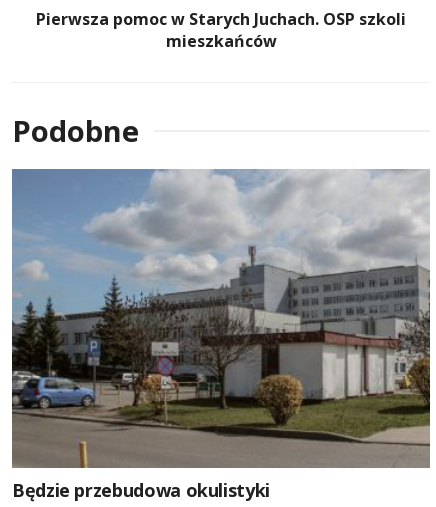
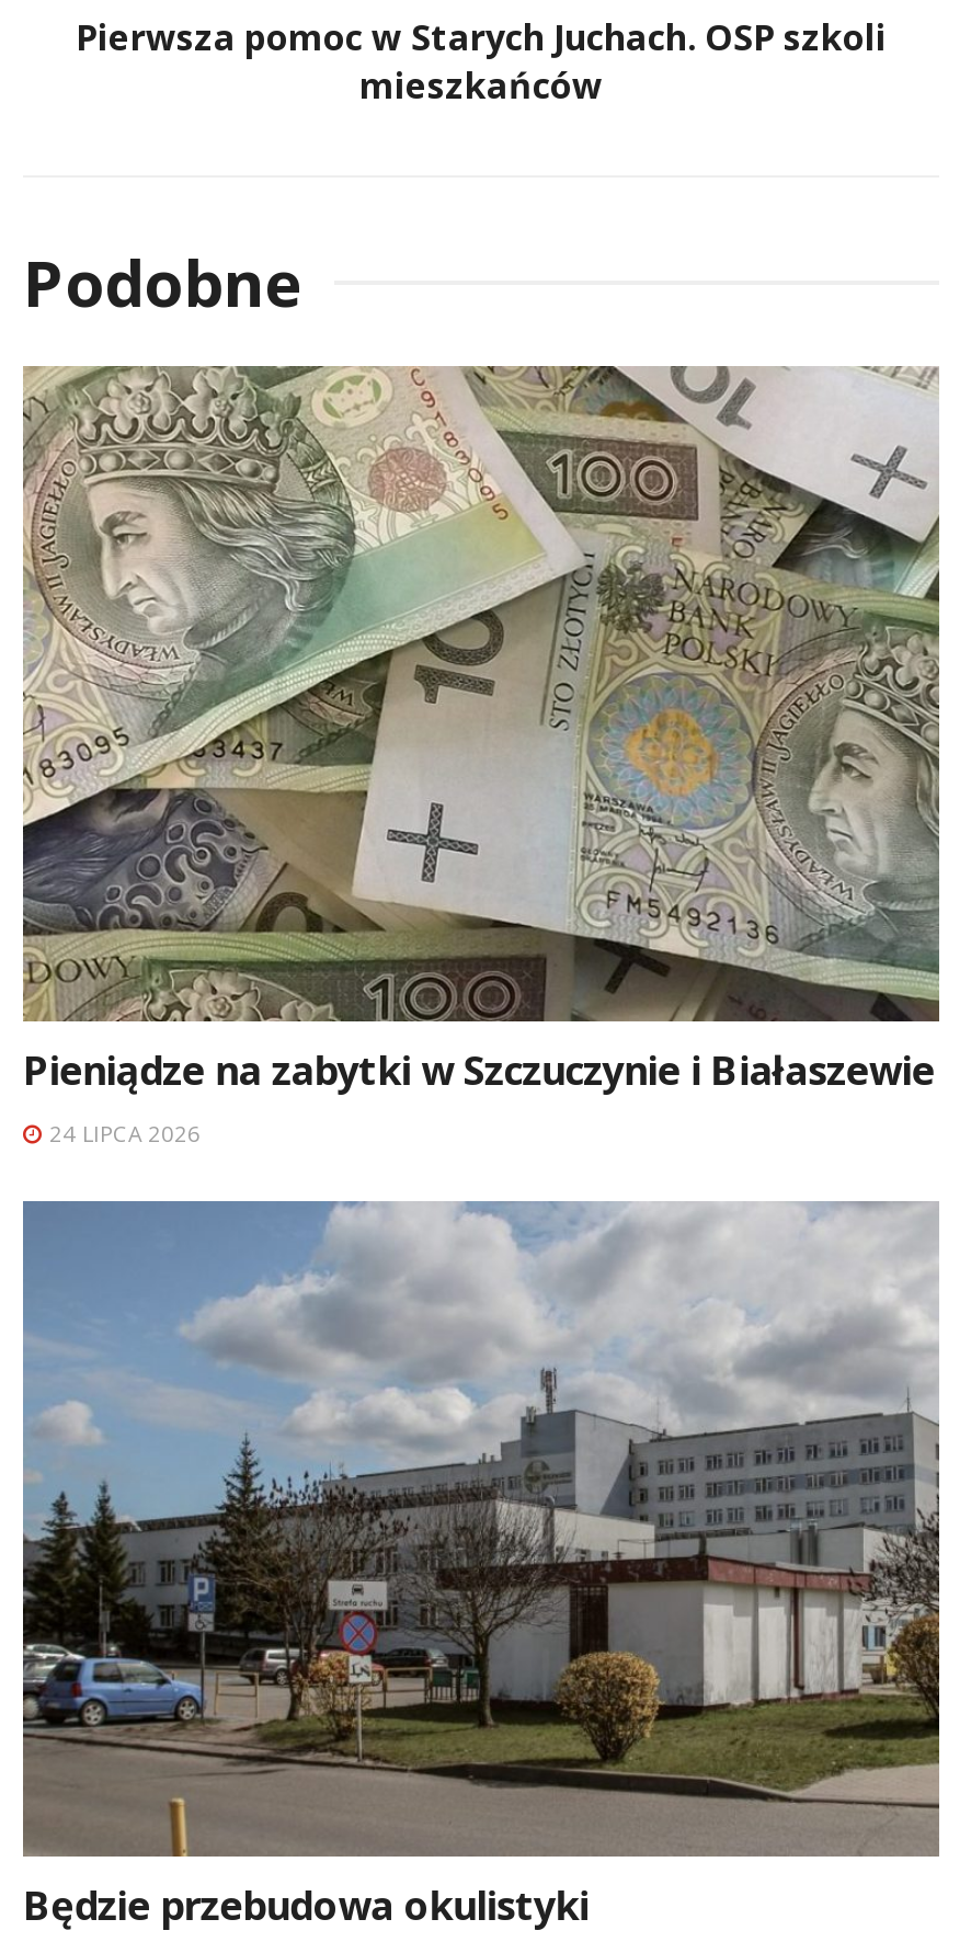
+ [image]
+ Pieniądze na zabytki w Szczuczynie i Białaszewie
+ 24 LIPCA 2026
